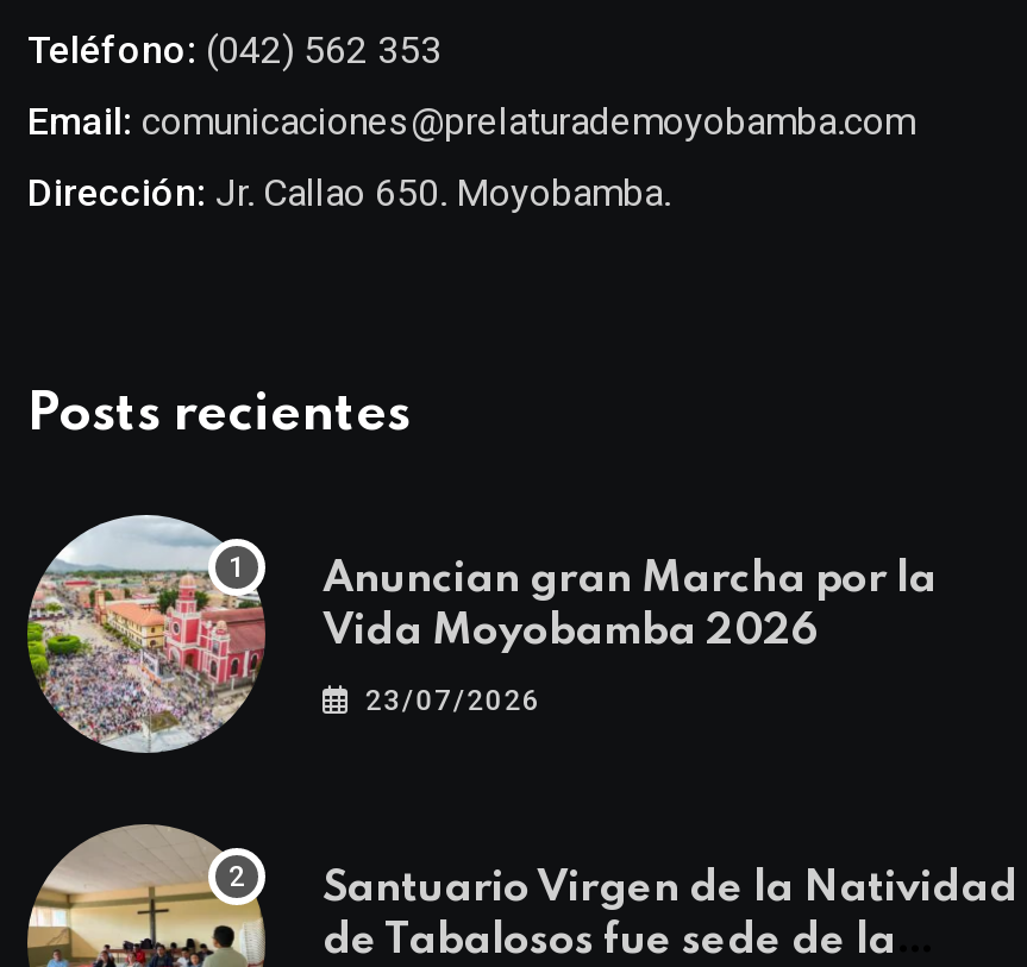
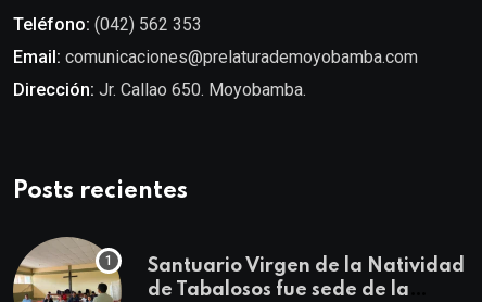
- [image]
- Anuncian gran Marcha por la
- Vida Moyobamba 2026
- 23/07/2026
